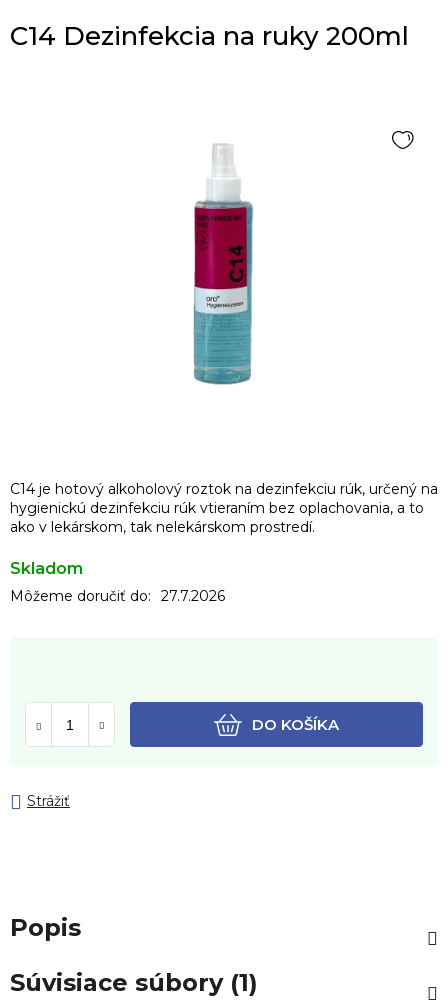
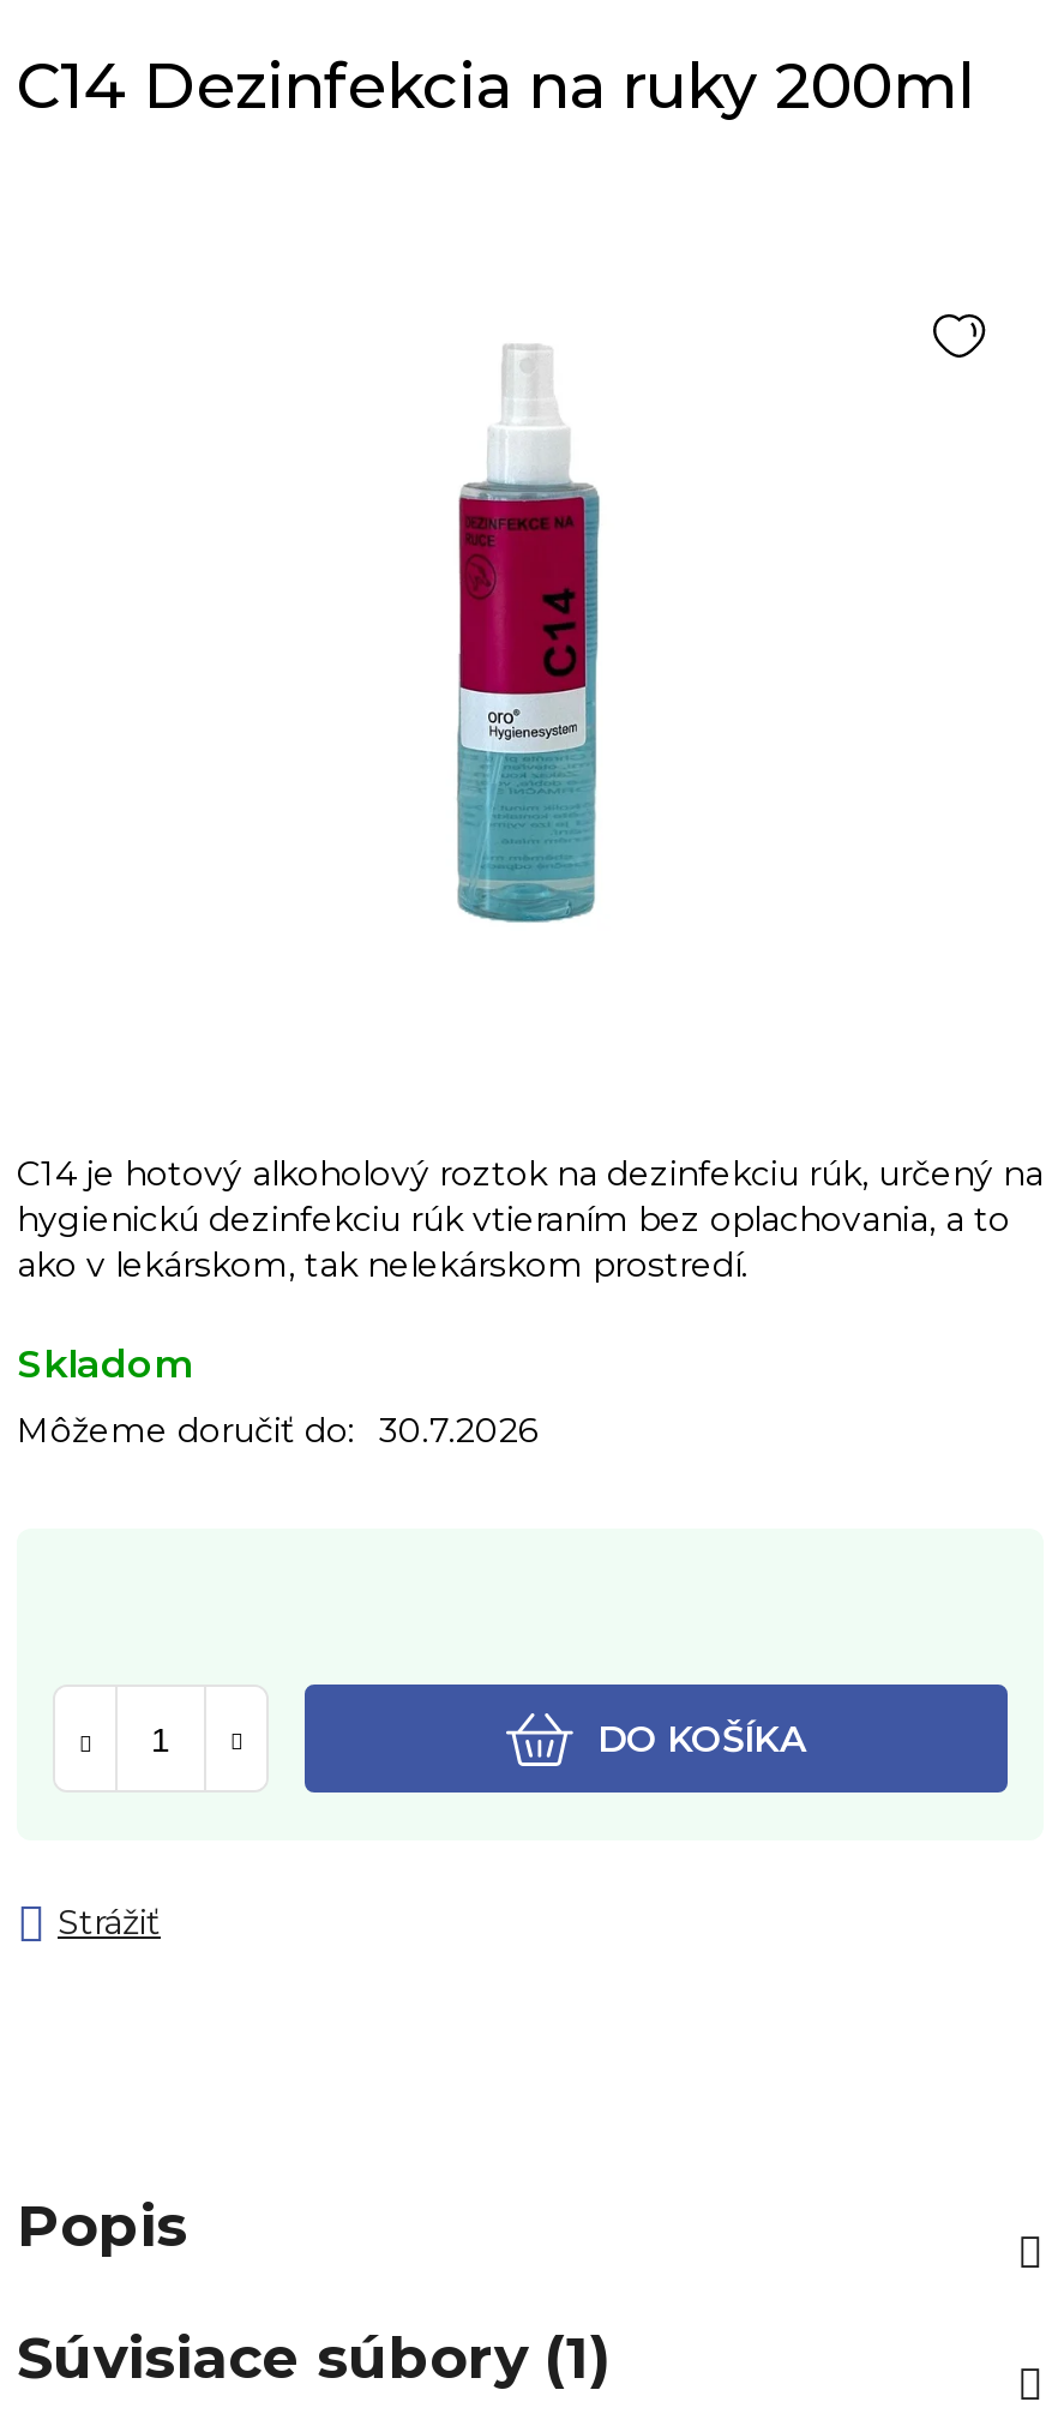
- Môžeme doručiť do: 27.7.2026
+ Môžeme doručiť do: 30.7.2026
